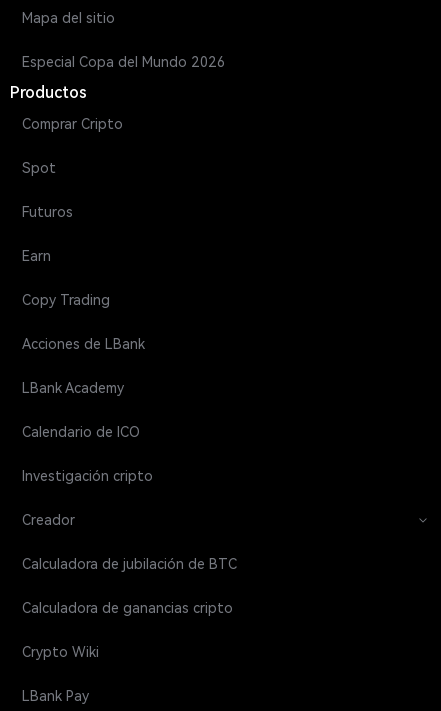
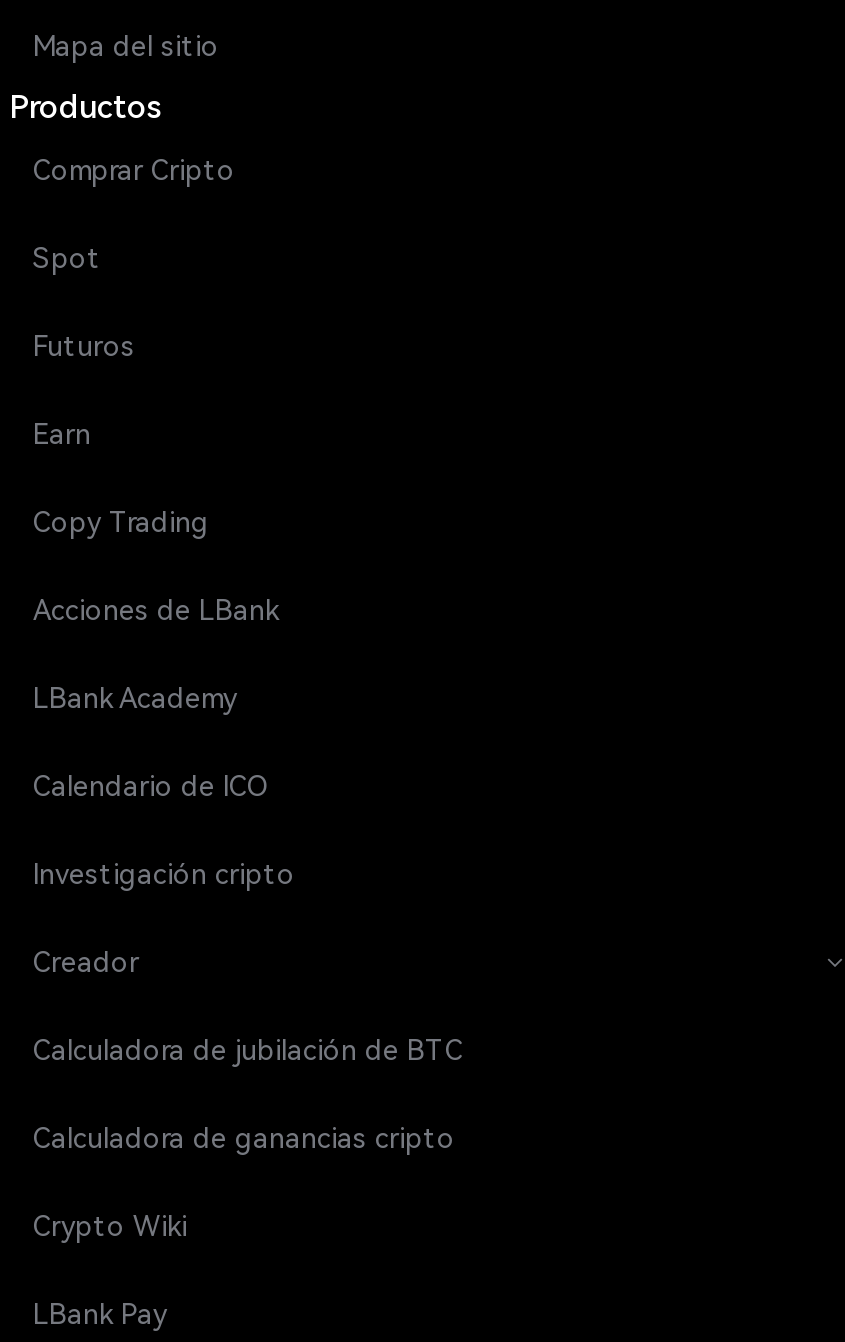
- Especial Copa del Mundo 2026
